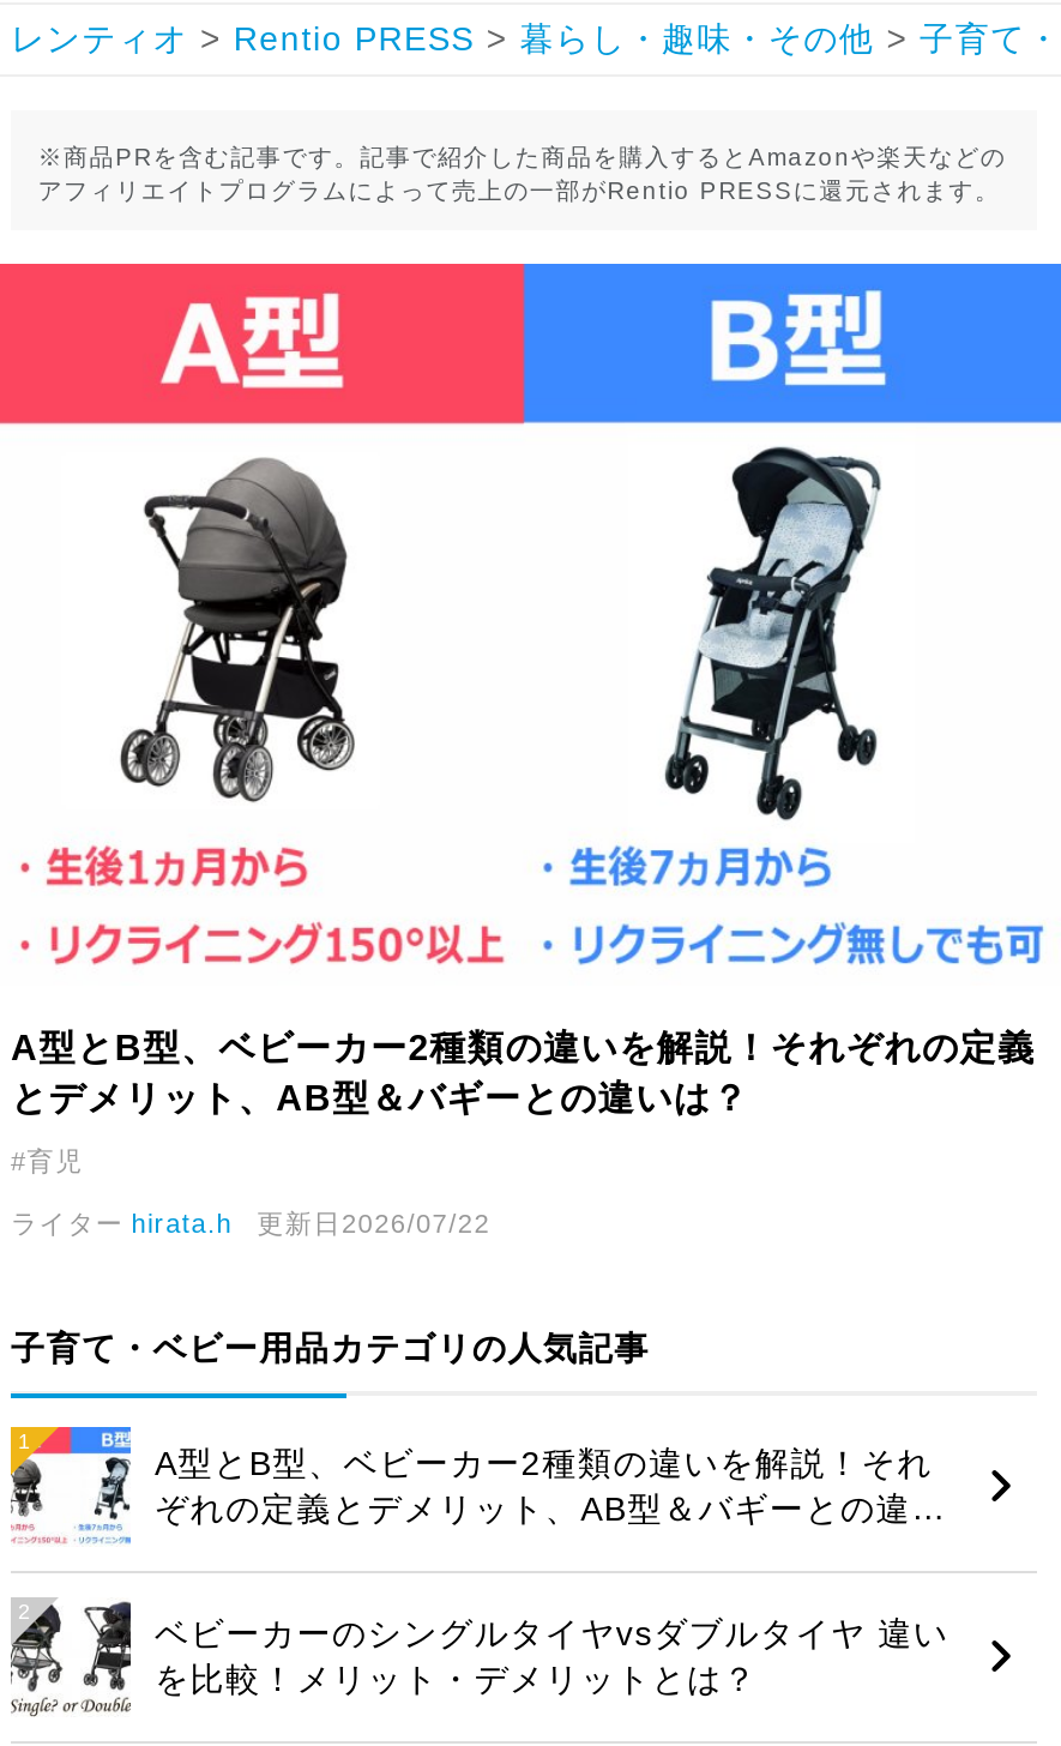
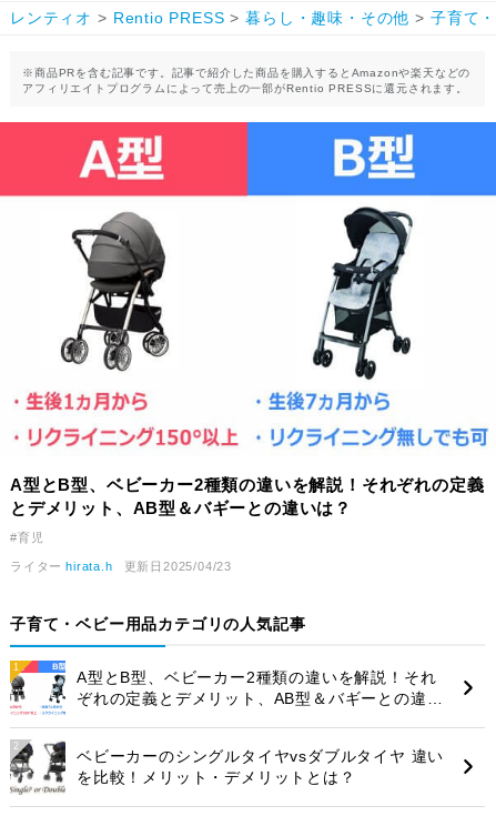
- ライター hirata.h 更新日2026/07/22
+ ライター hirata.h 更新日2025/04/23
